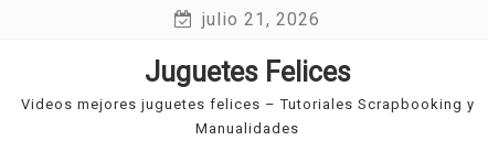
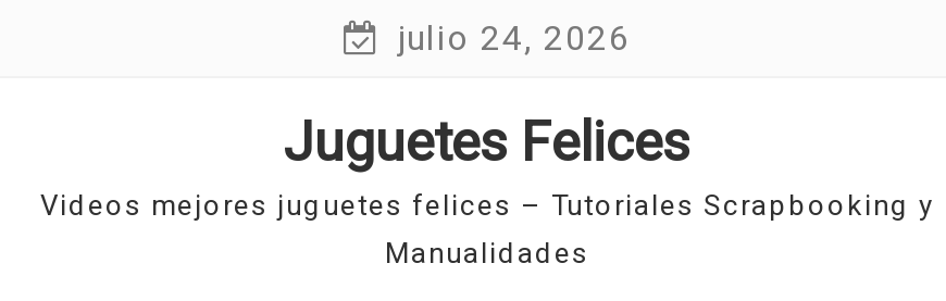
- julio 21, 2026
+ julio 24, 2026
